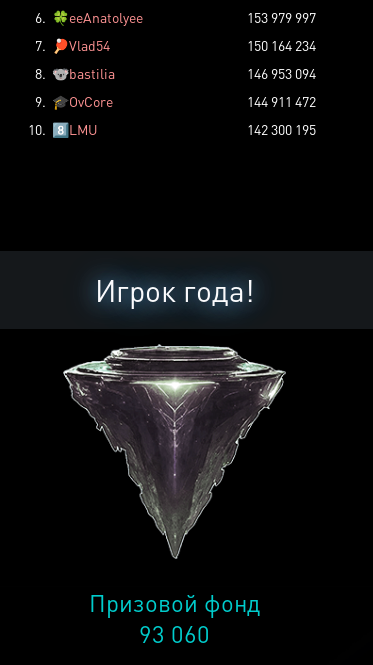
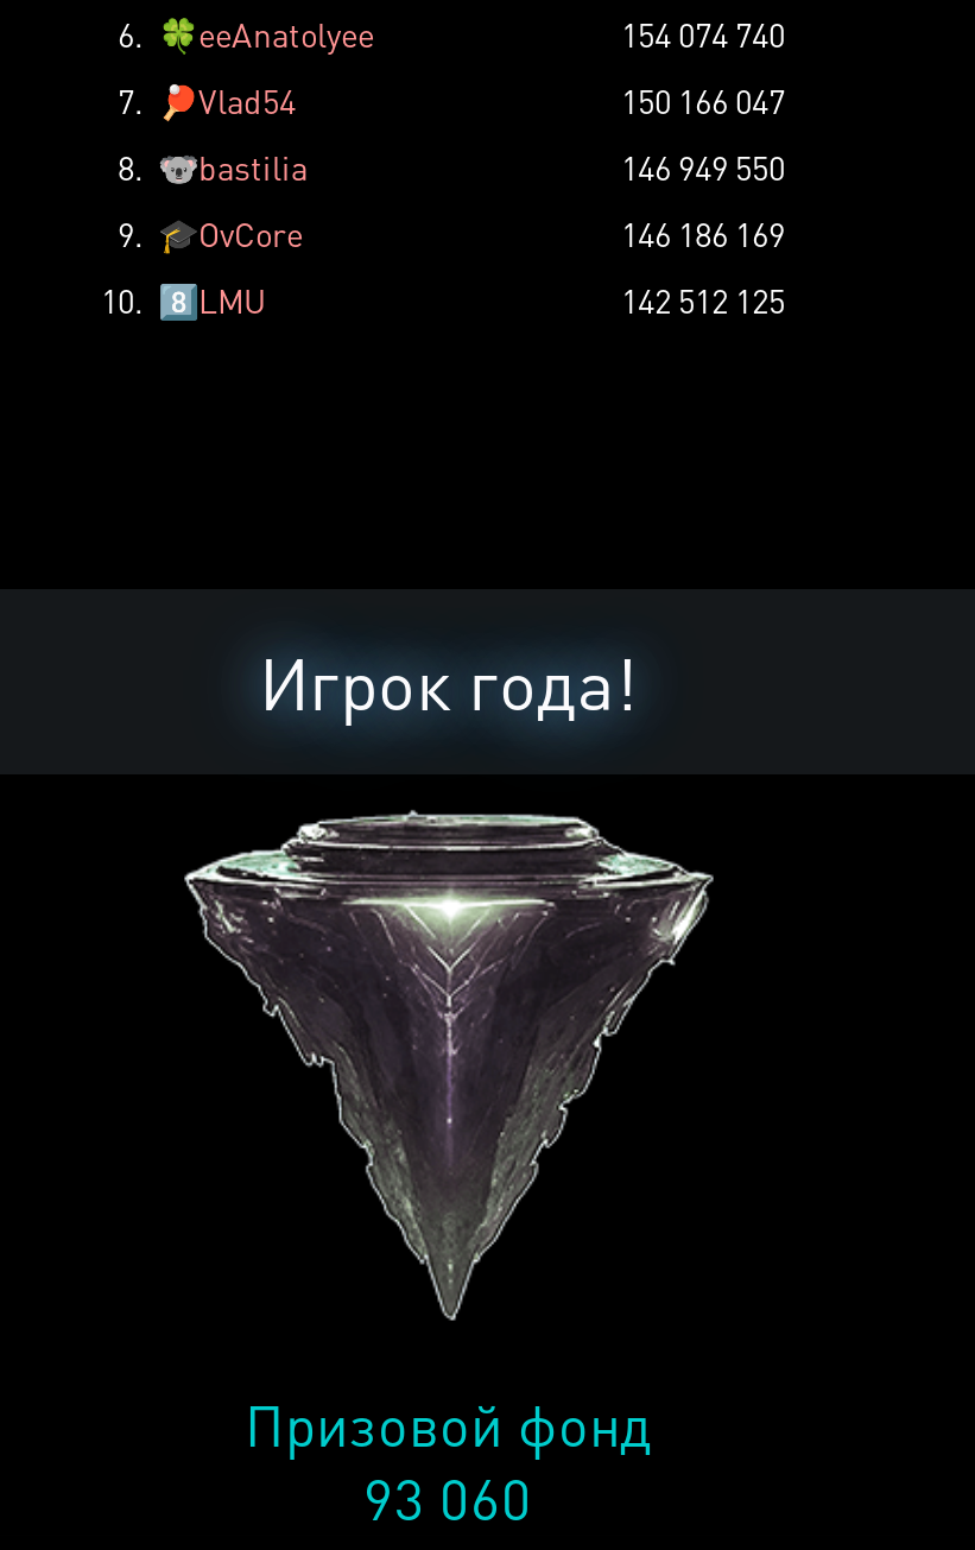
- 153 979 997
+ 154 074 740

- 150 164 234
+ 150 166 047

- 146 953 094
+ 146 949 550

- 144 911 472
+ 146 186 169

- 142 300 195
+ 142 512 125
